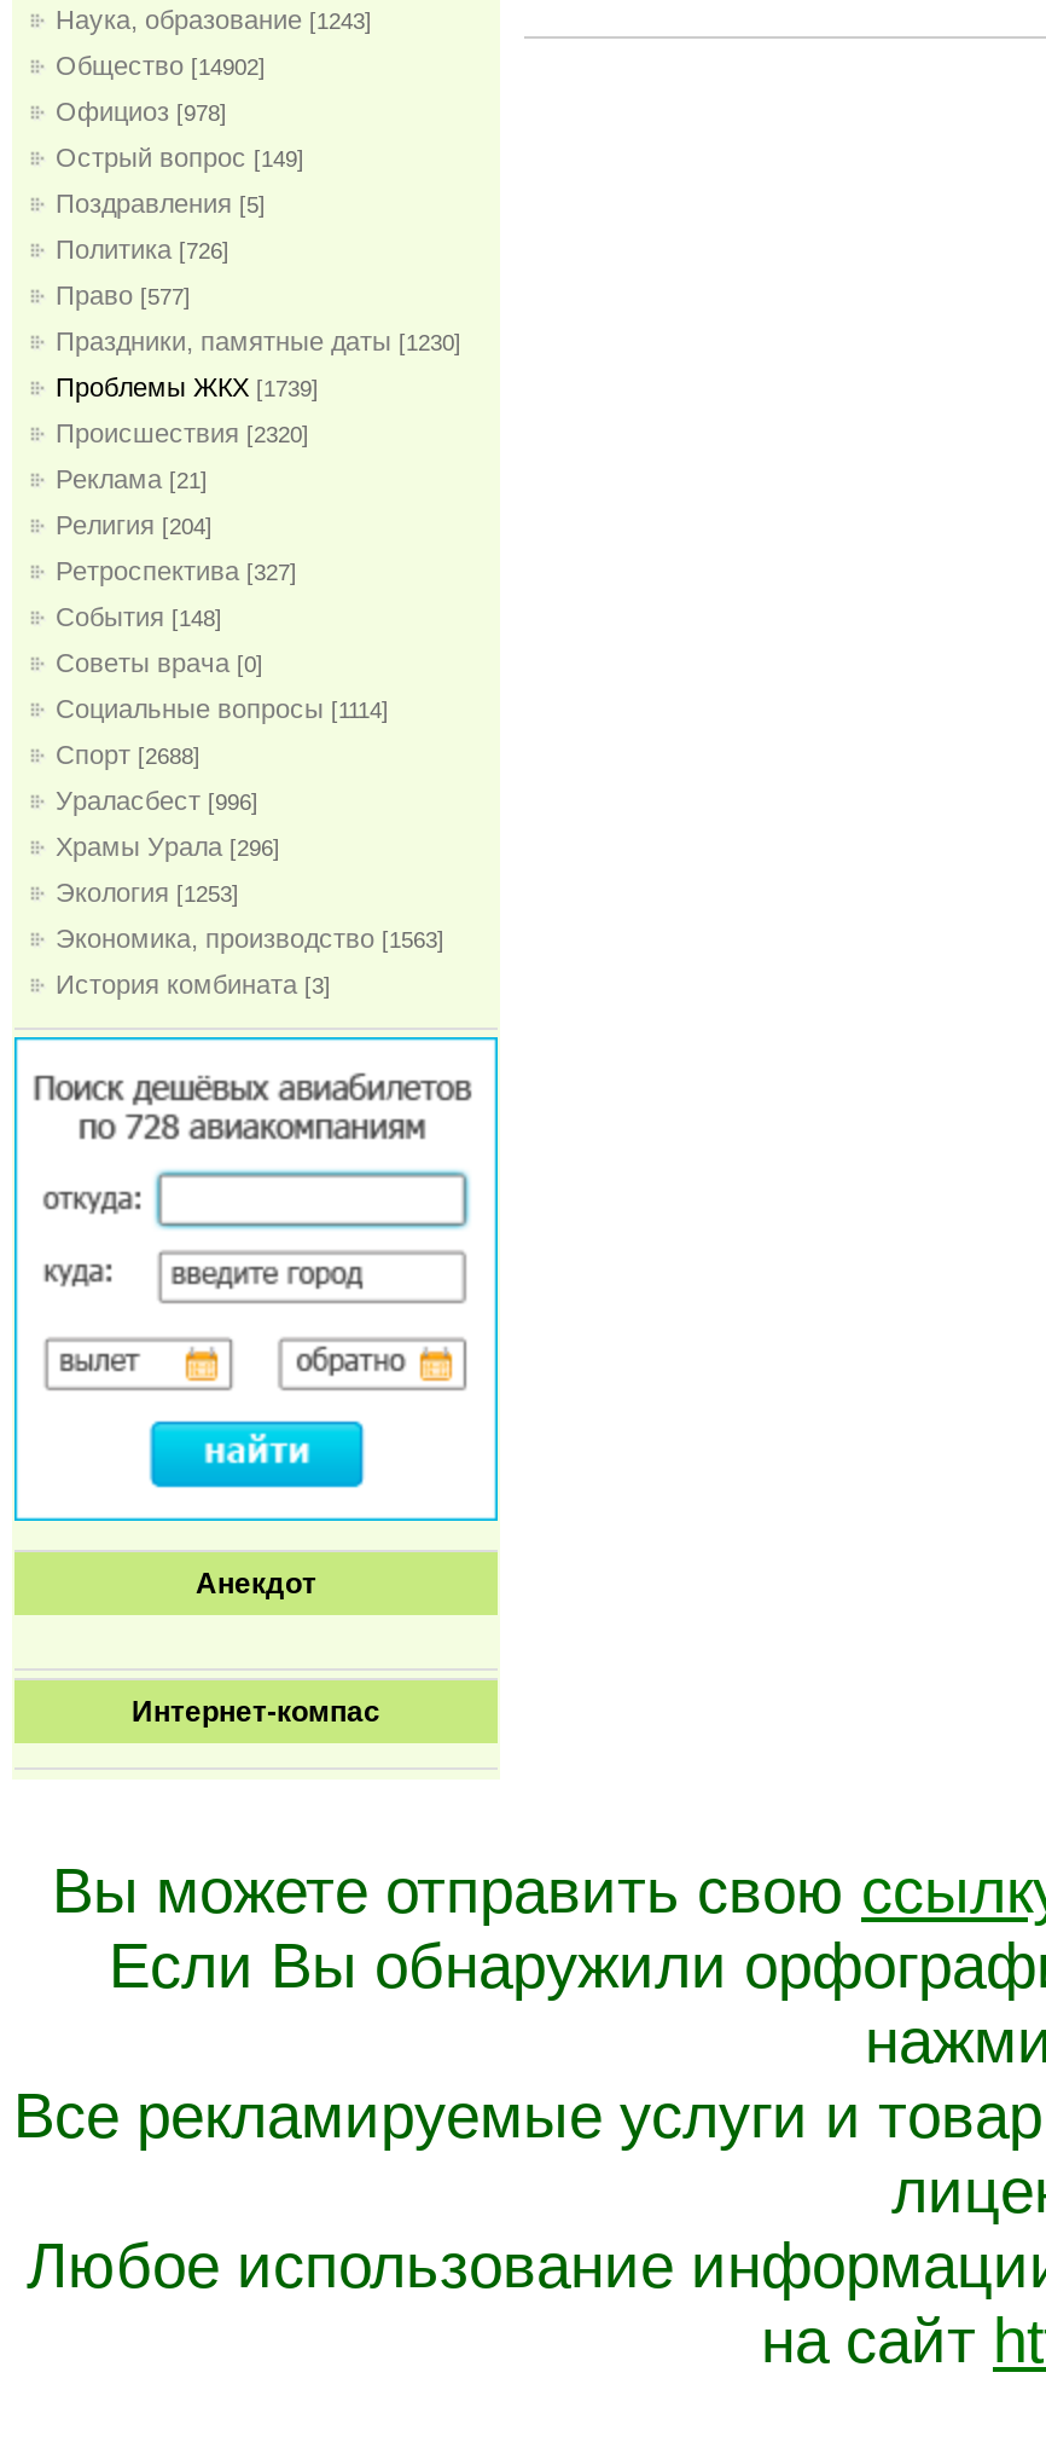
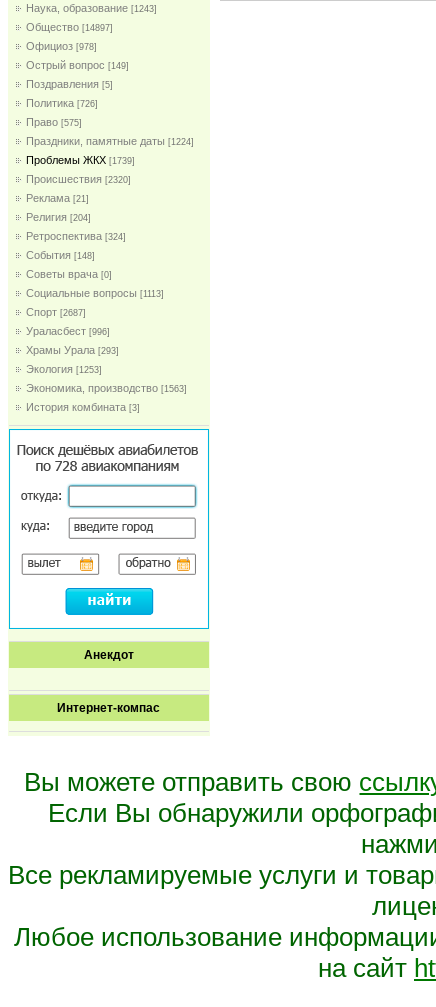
- Общество [14902]
+ Общество [14897]

- Право [577]
+ Право [575]

- Праздники, памятные даты [1230]
+ Праздники, памятные даты [1224]

- Ретроспектива [327]
+ Ретроспектива [324]

- Социальные вопросы [1114]
+ Социальные вопросы [1113]

- Спорт [2688]
+ Спорт [2687]

- Храмы Урала [296]
+ Храмы Урала [293]
